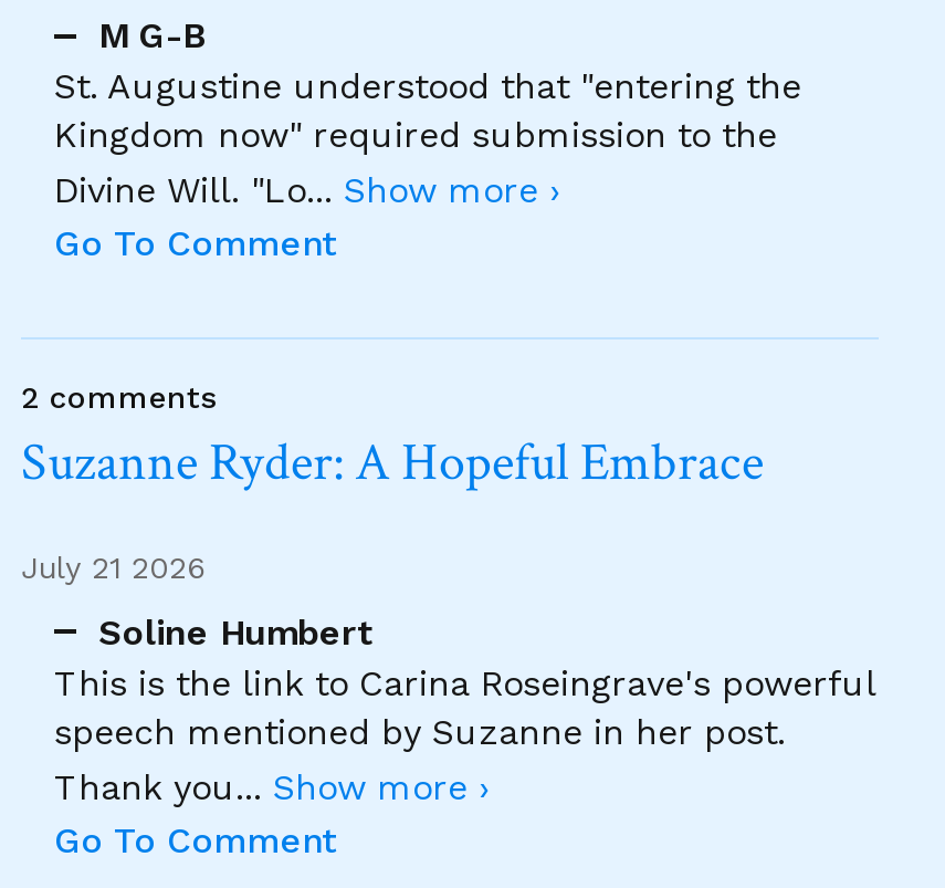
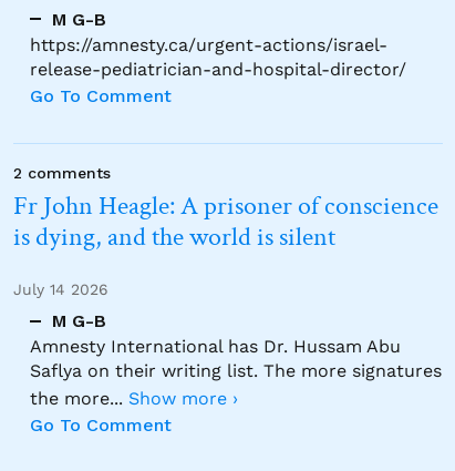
- St. Augustine understood that "entering the
- Kingdom now" required submission to the
- Divine Will. "Lo... Show more ›
+ https://amnesty.ca/urgent-actions/israel-
+ release-pediatrician-and-hospital-director/

moved up: Go To Comment | 2 comments

- Suzanne Ryder: A Hopeful Embrace
+ Fr John Heagle: A prisoner of conscience
+ is dying, and the world is silent

- July 21 2026
+ July 14 2026

- Soline Humbert
- This is the link to Carina Roseingrave's powerful
- speech mentioned by Suzanne in her post.
- Thank you... Show more ›
+ M G-B
+ Amnesty International has Dr. Hussam Abu
+ Saflya on their writing list. The more signatures
+ the more... Show more ›
